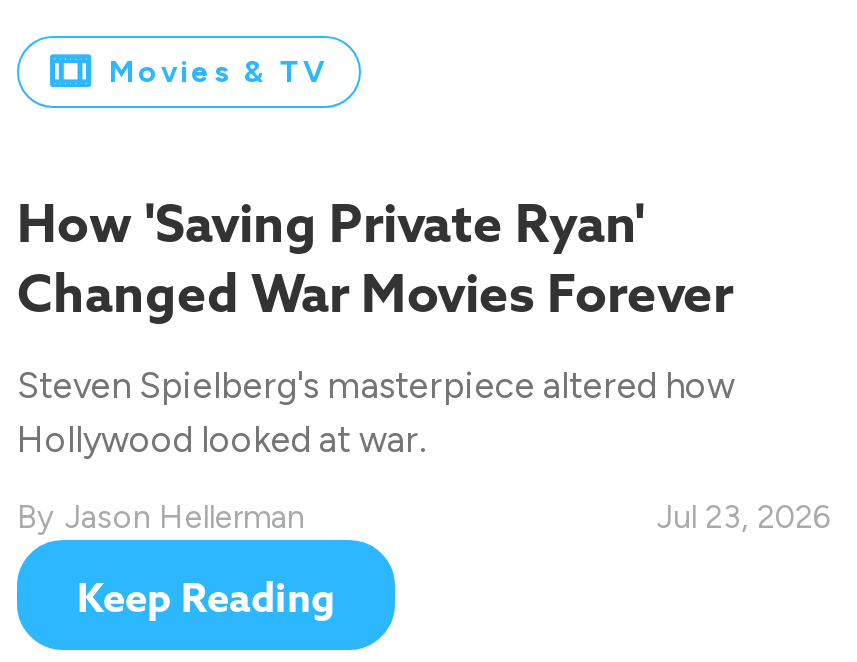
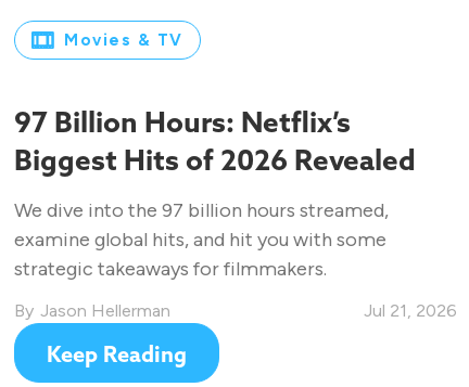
- How 'Saving Private Ryan'
- Changed War Movies Forever
+ 97 Billion Hours: Netflix’s
+ Biggest Hits of 2026 Revealed

- Steven Spielberg's masterpiece altered how
- Hollywood looked at war.
+ We dive into the 97 billion hours streamed,
+ examine global hits, and hit you with some
+ strategic takeaways for filmmakers.

- Jul 23, 2026
+ Jul 21, 2026
